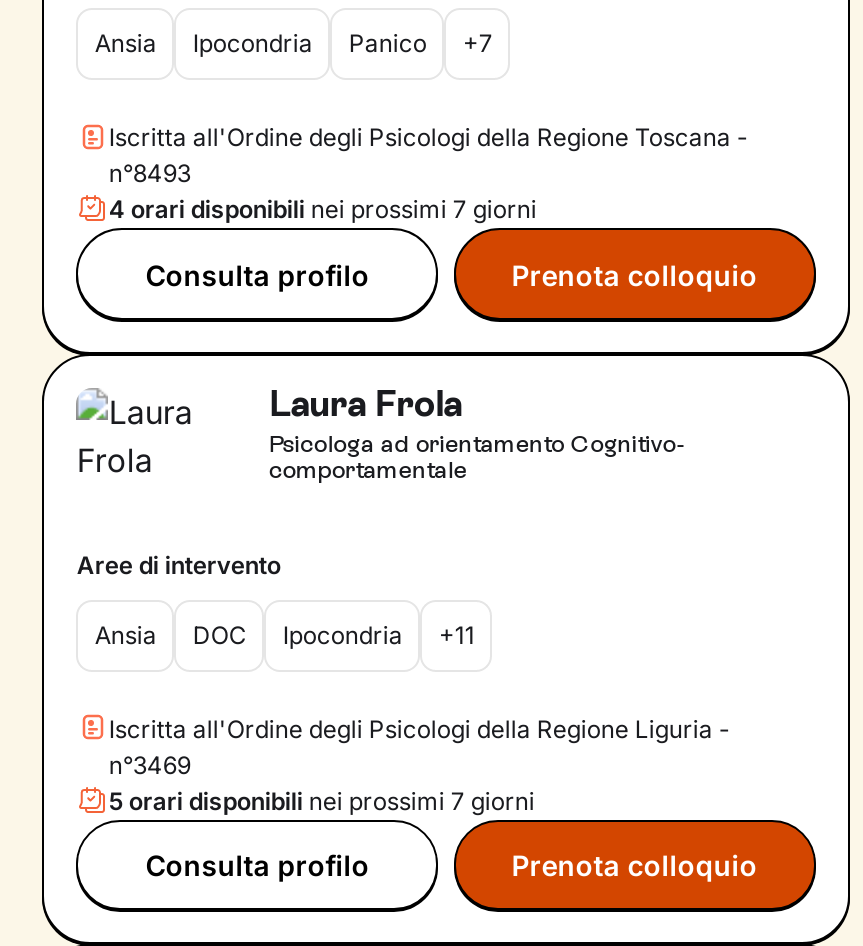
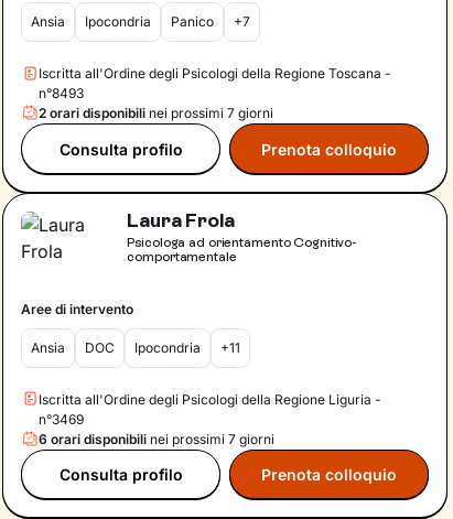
- 4 orari disponibili nei prossimi 7 giorni
+ 2 orari disponibili nei prossimi 7 giorni

- 5 orari disponibili nei prossimi 7 giorni
+ 6 orari disponibili nei prossimi 7 giorni
